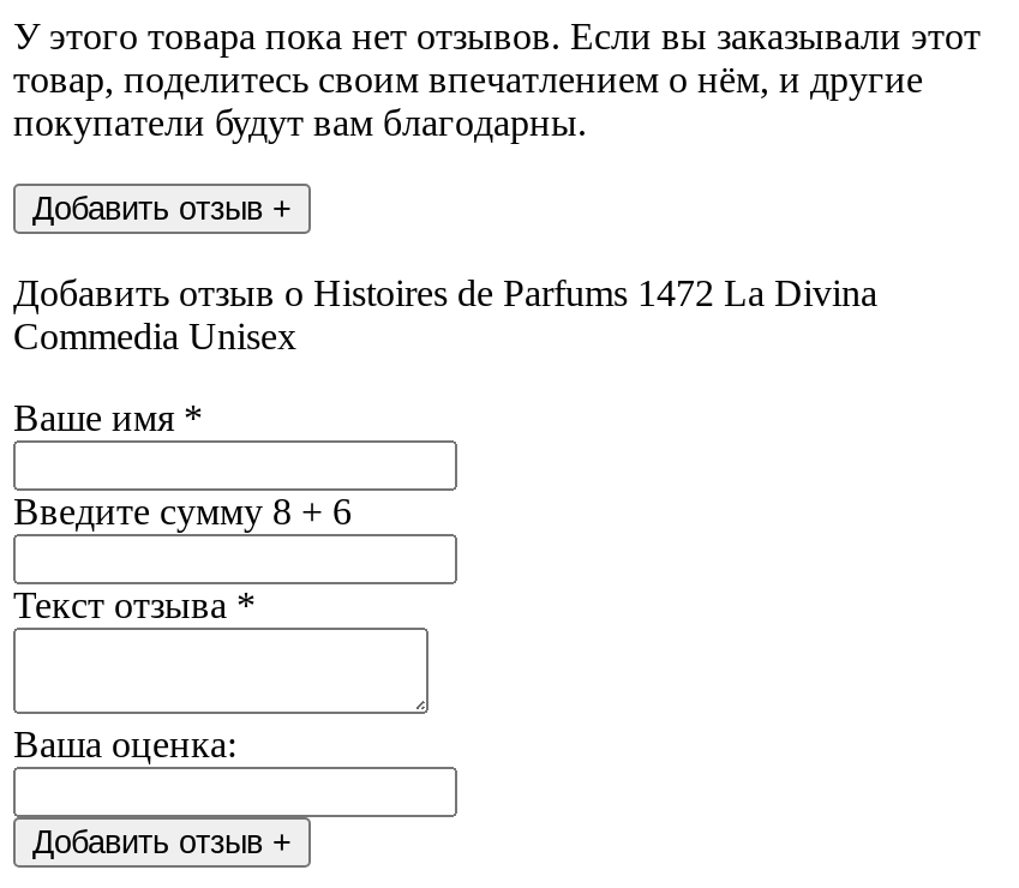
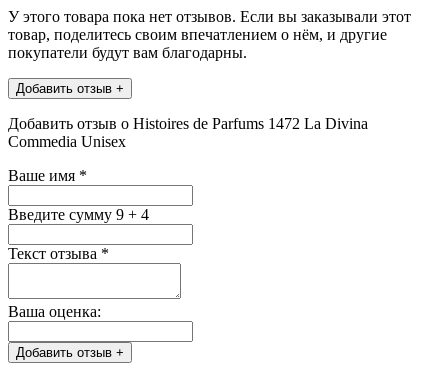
- Введите сумму 8 + 6
+ Введите сумму 9 + 4
